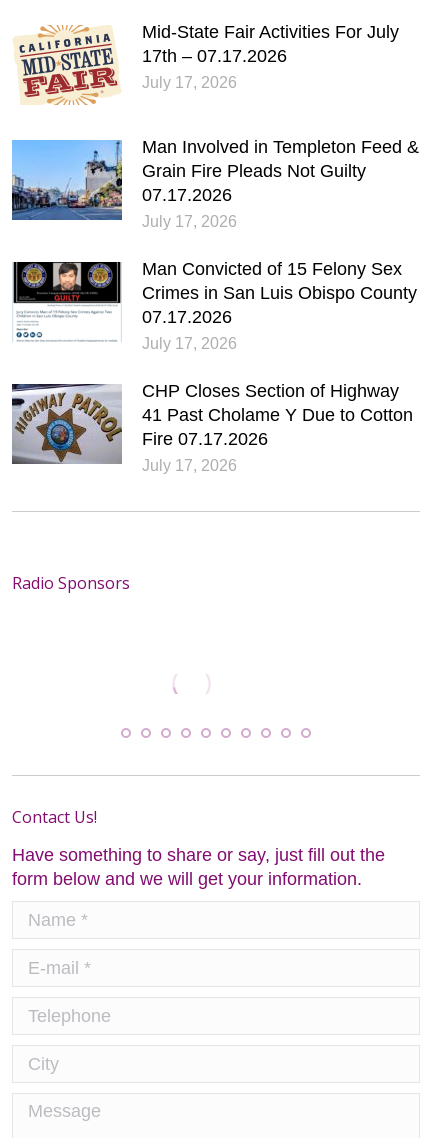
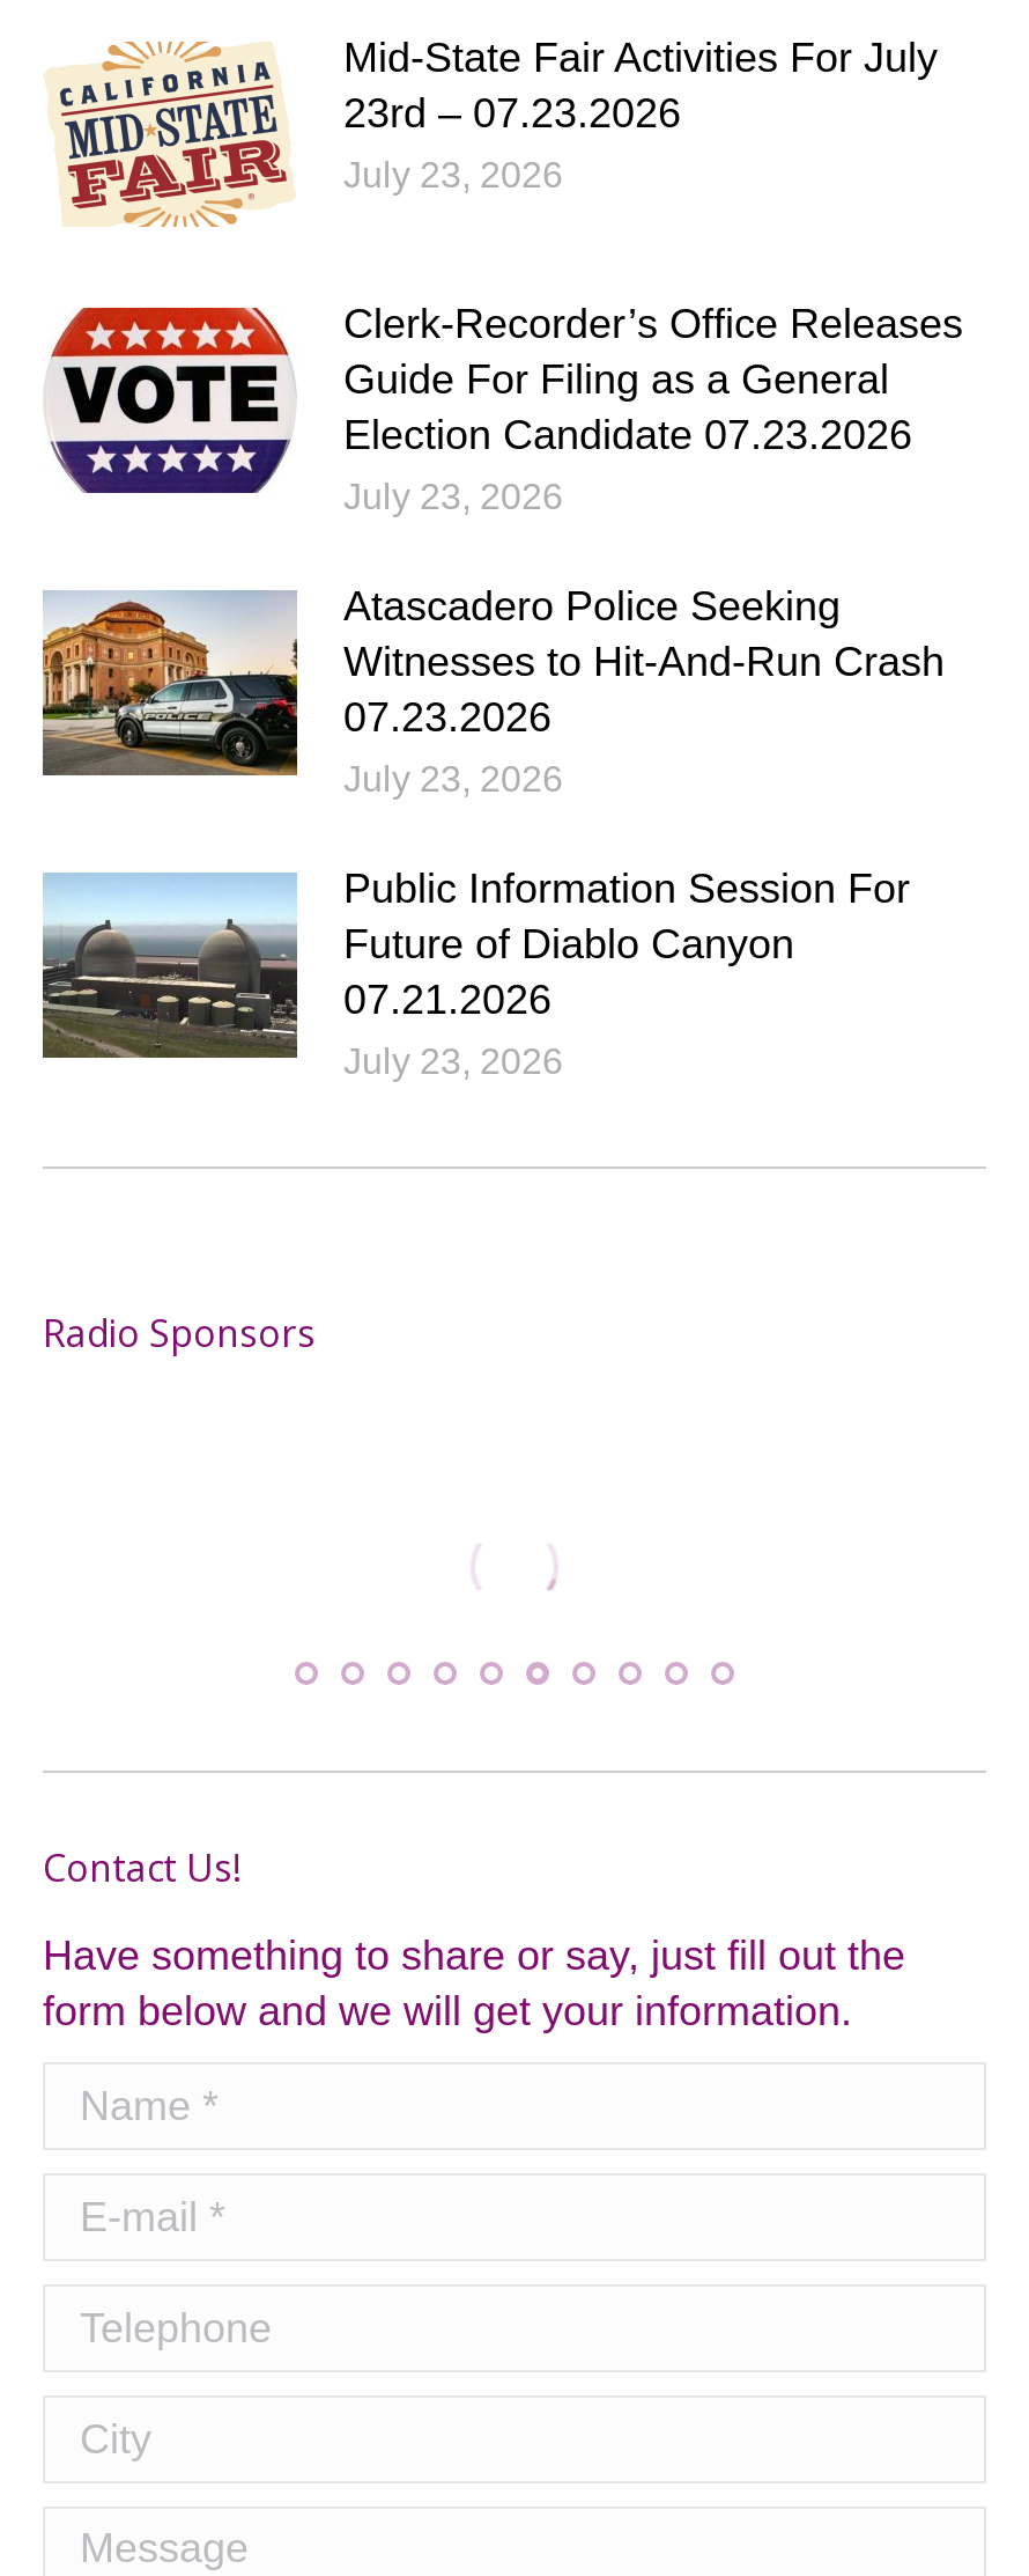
- 17th – 07.17.2026
- July 17, 2026
+ 23rd – 07.23.2026
+ July 23, 2026

- [image]
- Man Involved in Templeton Feed &
- Grain Fire Pleads Not Guilty
- 07.17.2026
- July 17, 2026
+ [image]
+ Clerk-Recorder’s Office Releases
+ Guide For Filing as a General
+ Election Candidate 07.23.2026
+ July 23, 2026

- [image]
- Man Convicted of 15 Felony Sex
- Crimes in San Luis Obispo County
- 07.17.2026
- July 17, 2026
+ [image]
+ Atascadero Police Seeking
+ Witnesses to Hit-And-Run Crash
+ 07.23.2026
+ July 23, 2026

- [image]
- CHP Closes Section of Highway
- 41 Past Cholame Y Due to Cotton
- Fire 07.17.2026
- July 17, 2026
+ [image]
+ Public Information Session For
+ Future of Diablo Canyon
+ 07.21.2026
+ July 23, 2026
